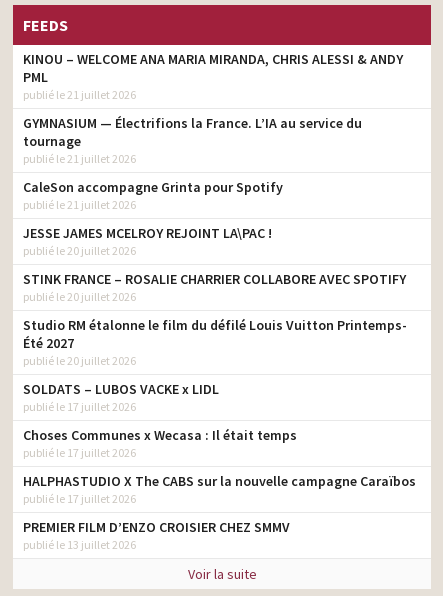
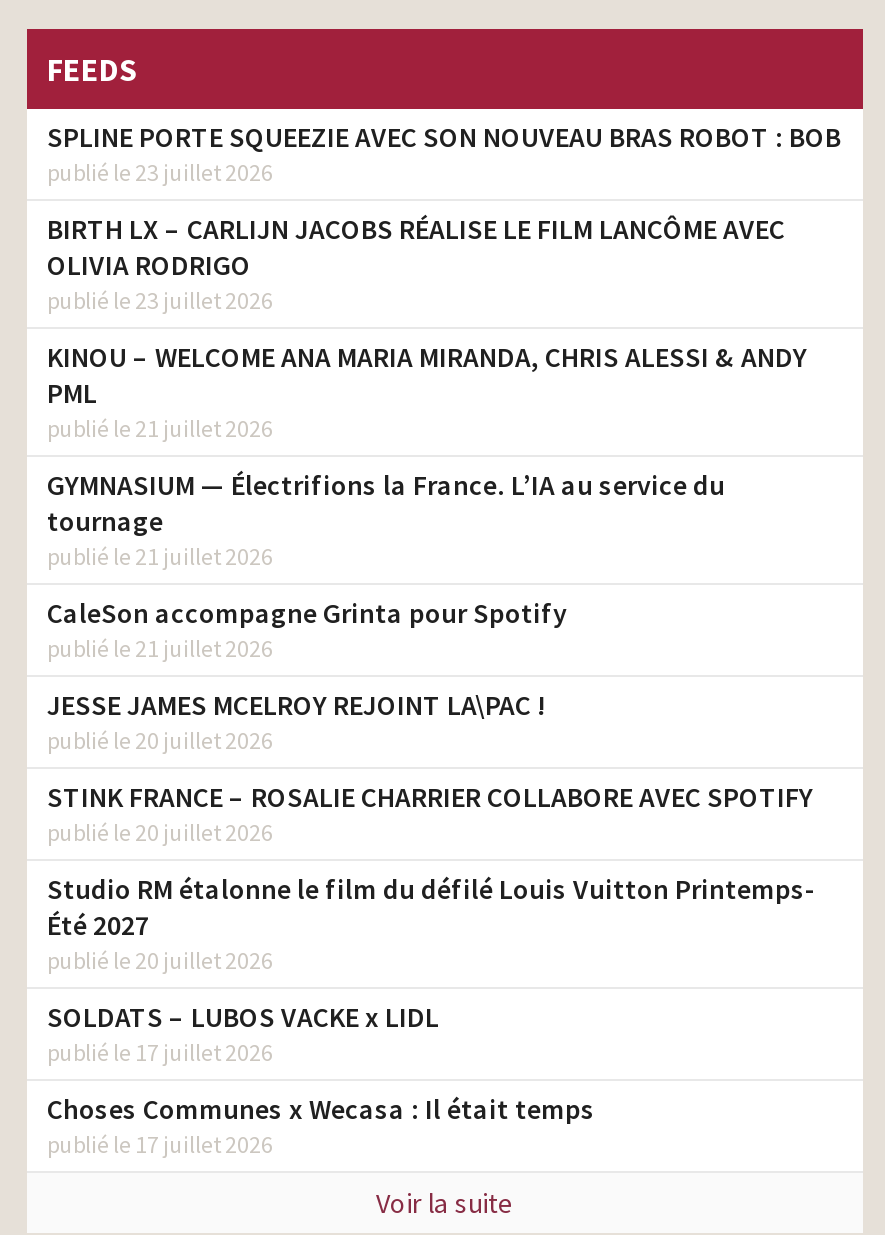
+ SPLINE PORTE SQUEEZIE AVEC SON NOUVEAU BRAS ROBOT : BOB
+ publié le 23 juillet 2026
+ BIRTH LX – CARLIJN JACOBS RÉALISE LE FILM LANCÔME AVEC
+ OLIVIA RODRIGO
+ publié le 23 juillet 2026

moved down: KINOU – WELCOME ANA MARIA MIRANDA, CHRIS ALESSI & ANDY | PML | publié le 21 juillet 2026 | ... | Choses Communes x Wecasa : Il était temps | publié le 17 juillet 2026

- HALPHASTUDIO X The CABS sur la nouvelle campagne Caraïbos
- publié le 17 juillet 2026
- PREMIER FILM D’ENZO CROISIER CHEZ SMMV
- publié le 13 juillet 2026
